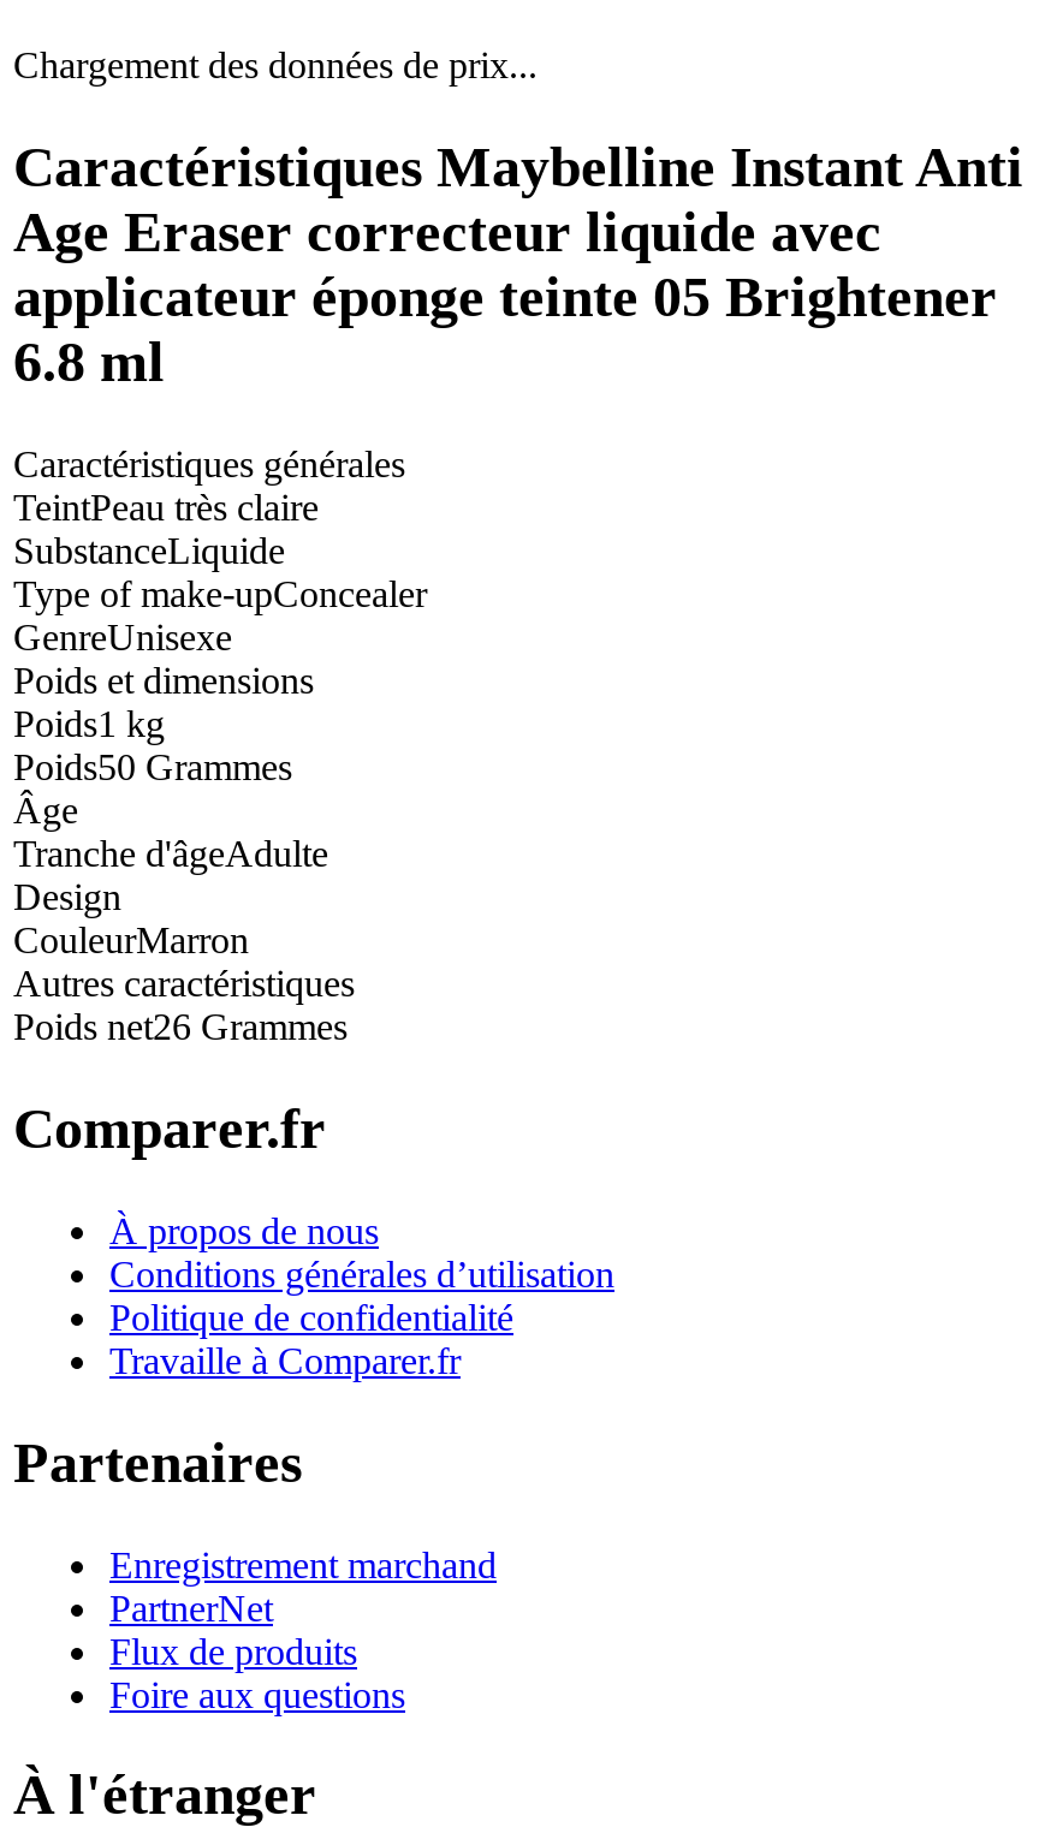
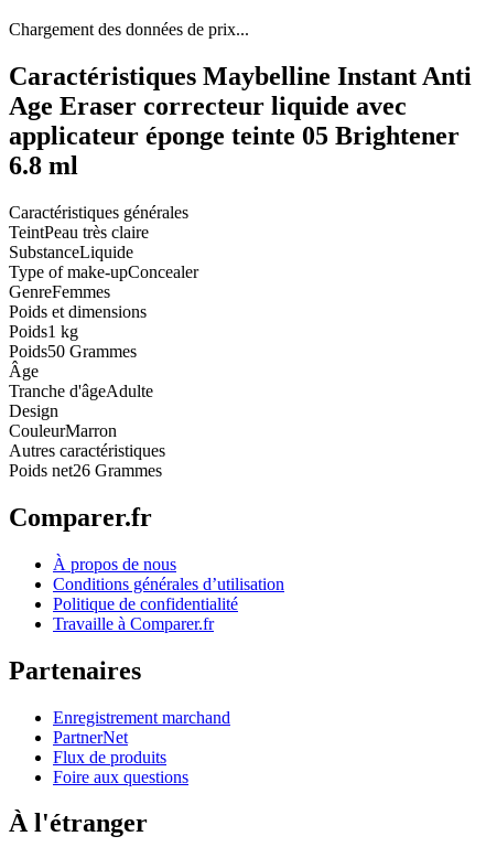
- GenreUnisexe
+ GenreFemmes
